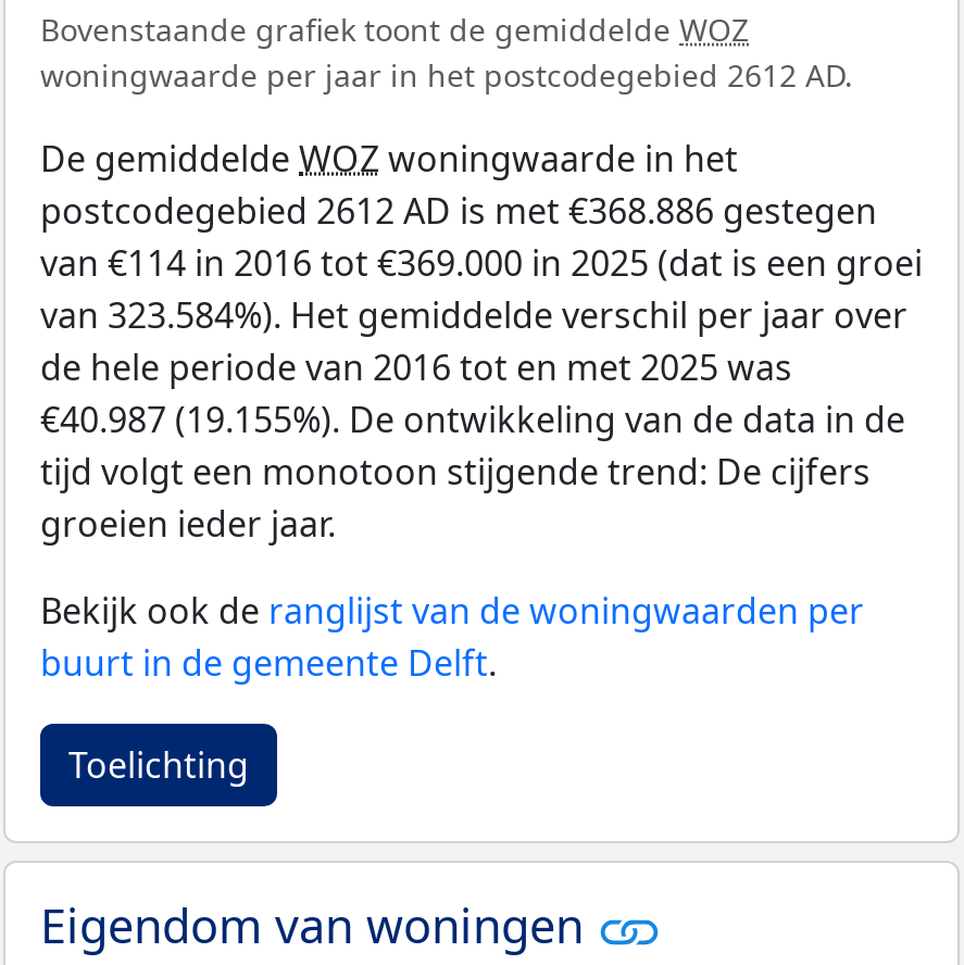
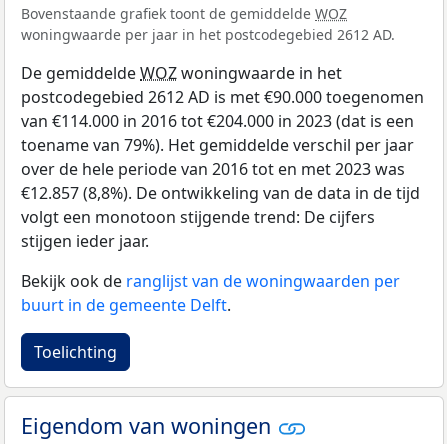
- postcodegebied 2612 AD is met €368.886 gestegen
- van €114 in 2016 tot €369.000 in 2025 (dat is een groei
- van 323.584%). Het gemiddelde verschil per jaar over
- de hele periode van 2016 tot en met 2025 was
- €40.987 (19.155%). De ontwikkeling van de data in de
- tijd volgt een monotoon stijgende trend: De cijfers
- groeien ieder jaar.
+ postcodegebied 2612 AD is met €90.000 toegenomen
+ van €114.000 in 2016 tot €204.000 in 2023 (dat is een
+ toename van 79%). Het gemiddelde verschil per jaar
+ over de hele periode van 2016 tot en met 2023 was
+ €12.857 (8,8%). De ontwikkeling van de data in de tijd
+ volgt een monotoon stijgende trend: De cijfers
+ stijgen ieder jaar.
